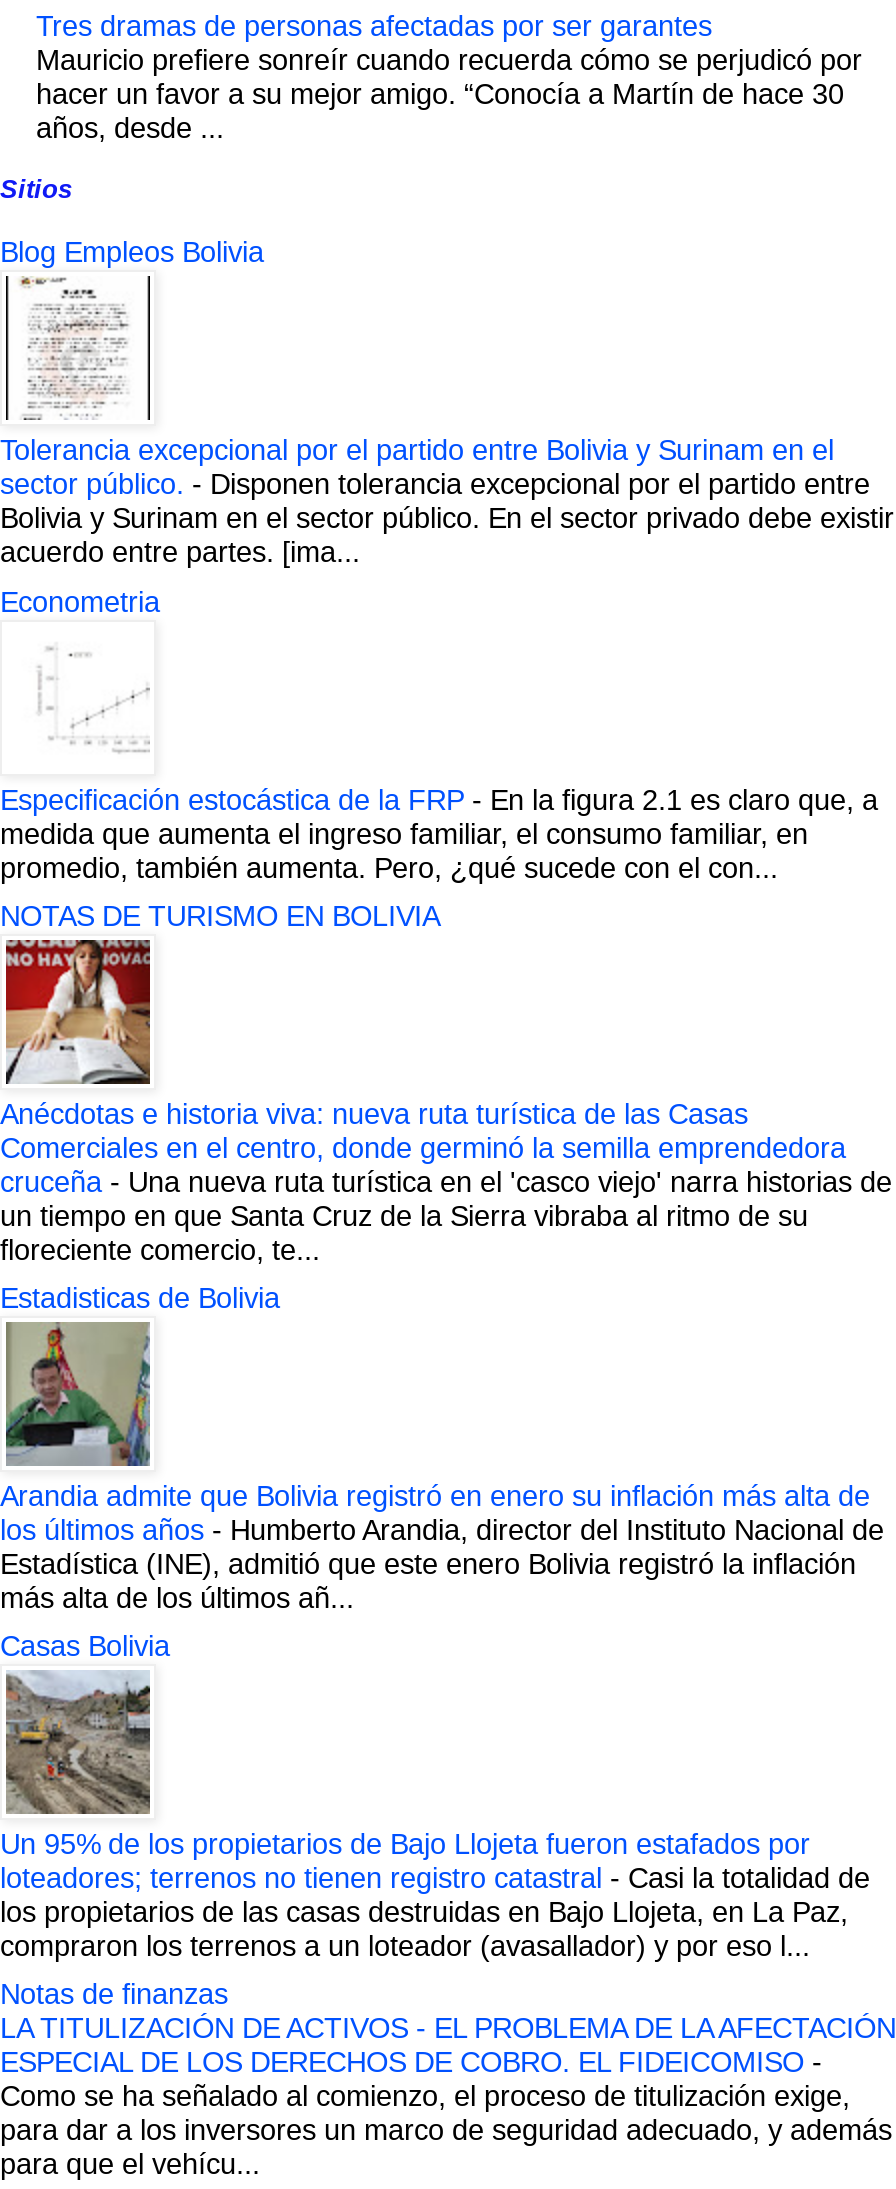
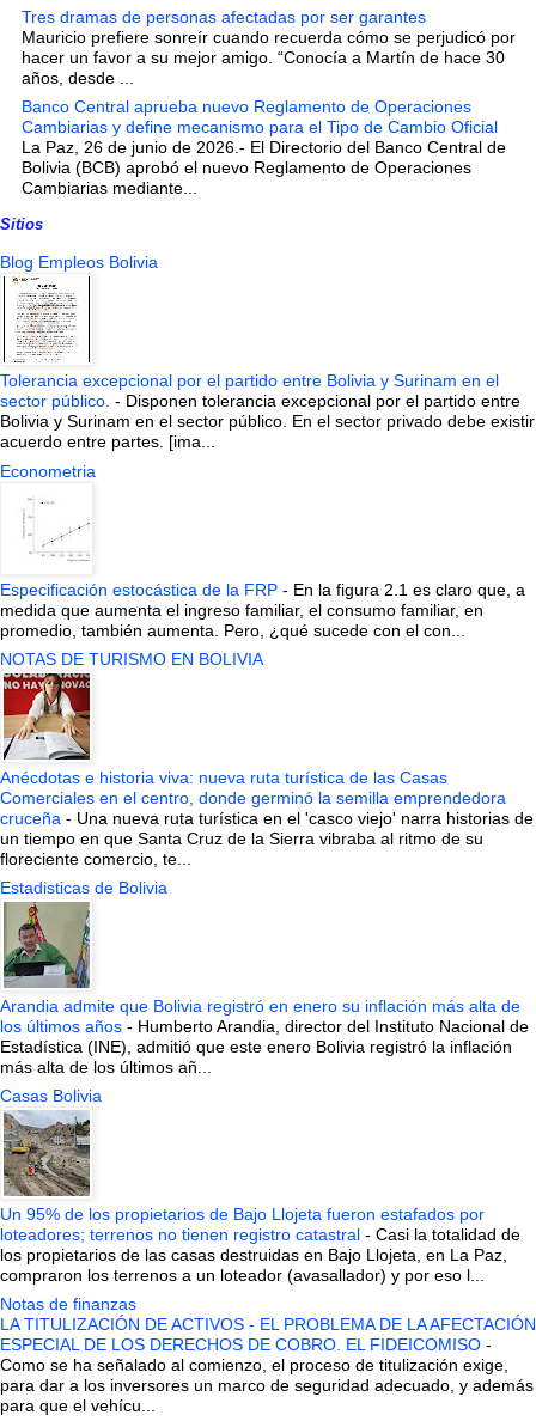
+ Banco Central aprueba nuevo Reglamento de Operaciones
+ Cambiarias y define mecanismo para el Tipo de Cambio Oficial
+ La Paz, 26 de junio de 2026.- El Directorio del Banco Central de
+ Bolivia (BCB) aprobó el nuevo Reglamento de Operaciones
+ Cambiarias mediante...
